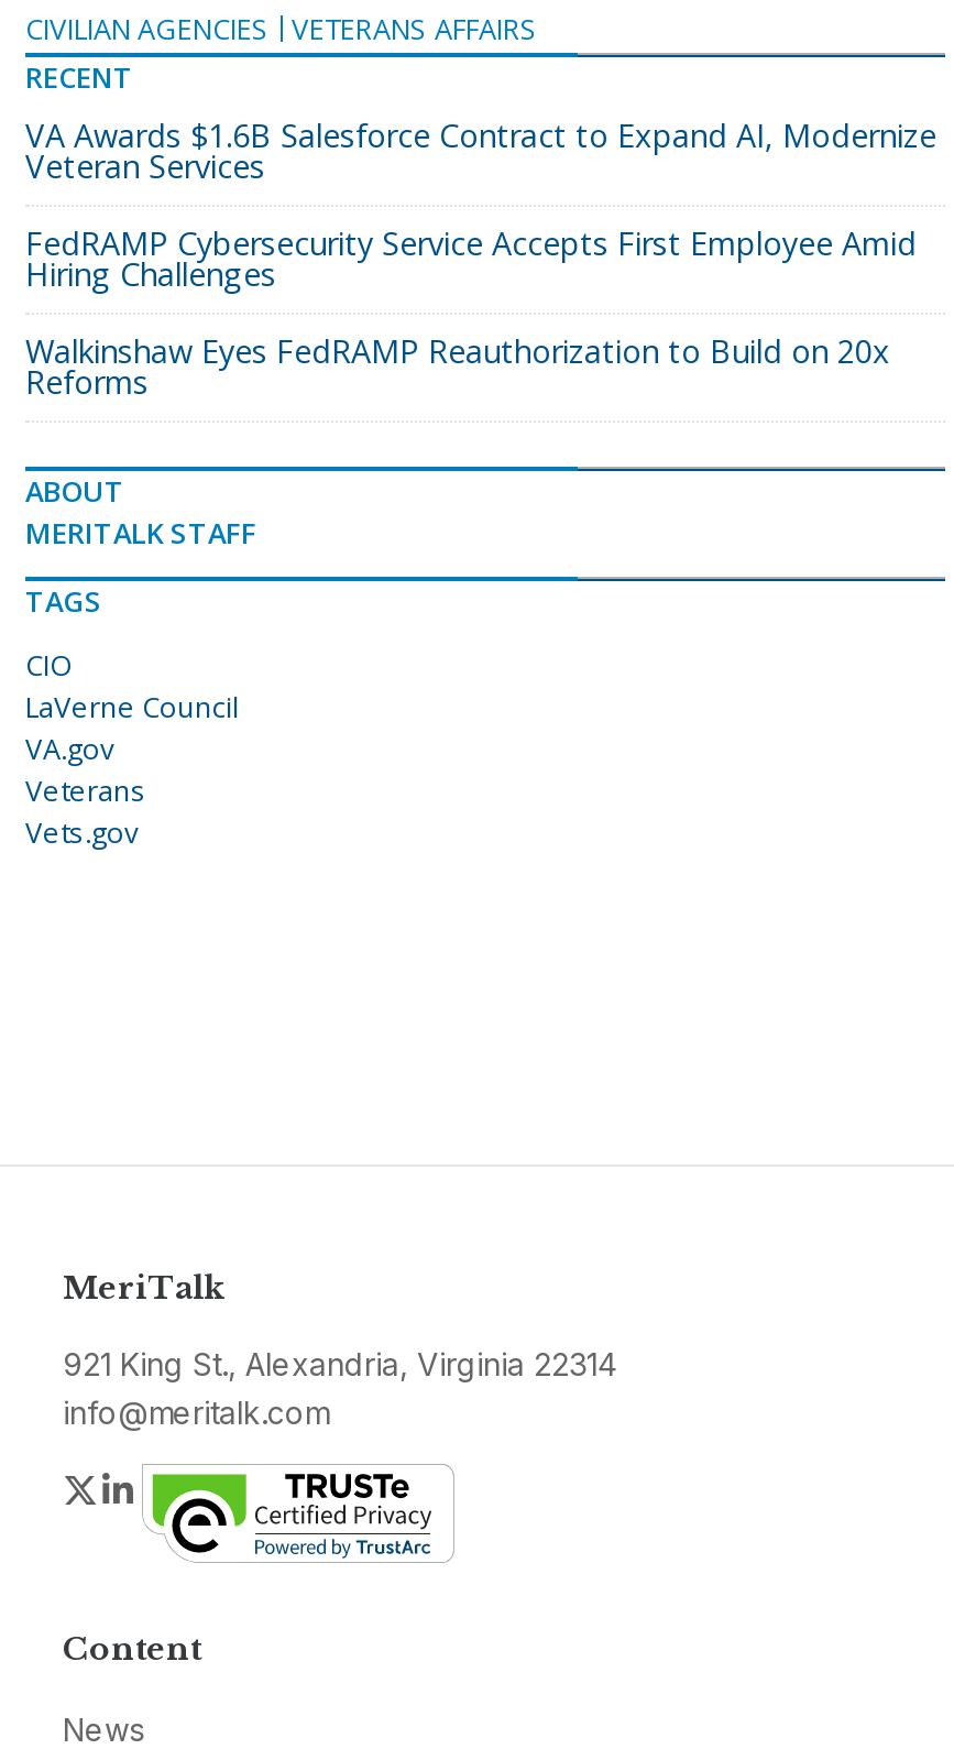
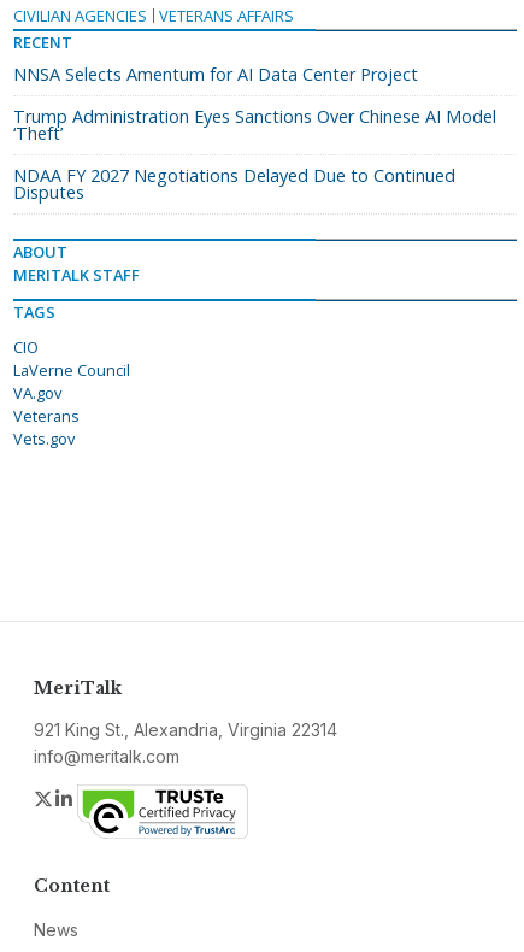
- VA Awards $1.6B Salesforce Contract to Expand AI, Modernize
- Veteran Services
+ NNSA Selects Amentum for AI Data Center Project

- FedRAMP Cybersecurity Service Accepts First Employee Amid
- Hiring Challenges
+ Trump Administration Eyes Sanctions Over Chinese AI Model
+ ‘Theft’

- Walkinshaw Eyes FedRAMP Reauthorization to Build on 20x
- Reforms
+ NDAA FY 2027 Negotiations Delayed Due to Continued
+ Disputes
